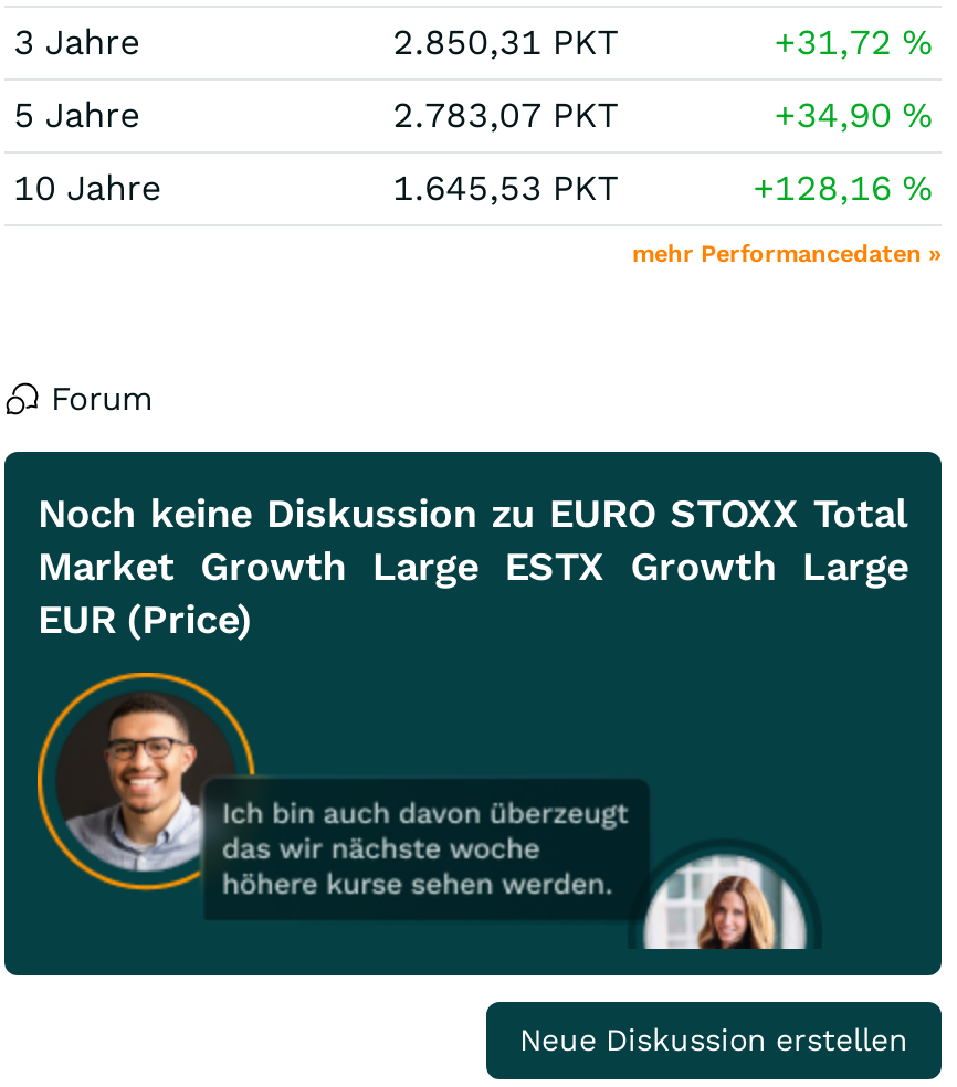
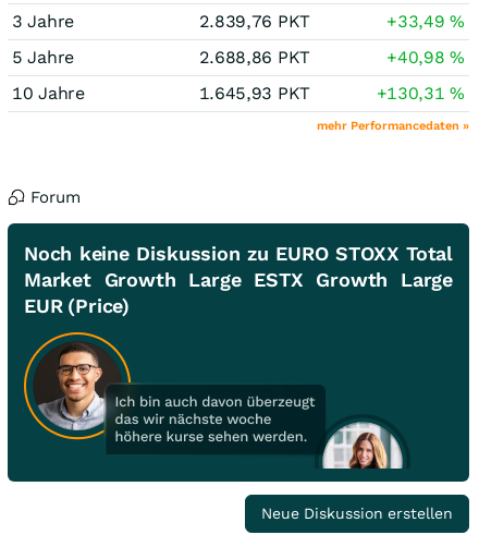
- 2.850,31 PKT
+ 2.839,76 PKT

- +31,72%
+ +33,49%

- 2.783,07 PKT
+ 2.688,86 PKT

- +34,90%
+ +40,98%

- 1.645,53 PKT
+ 1.645,93 PKT

- +128,16%
+ +130,31%
